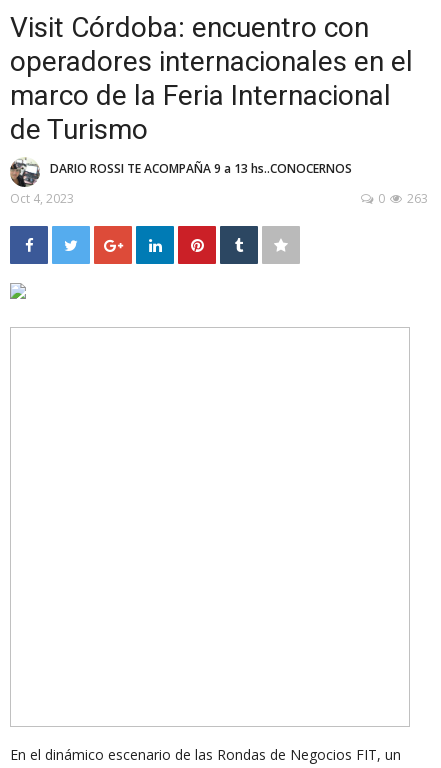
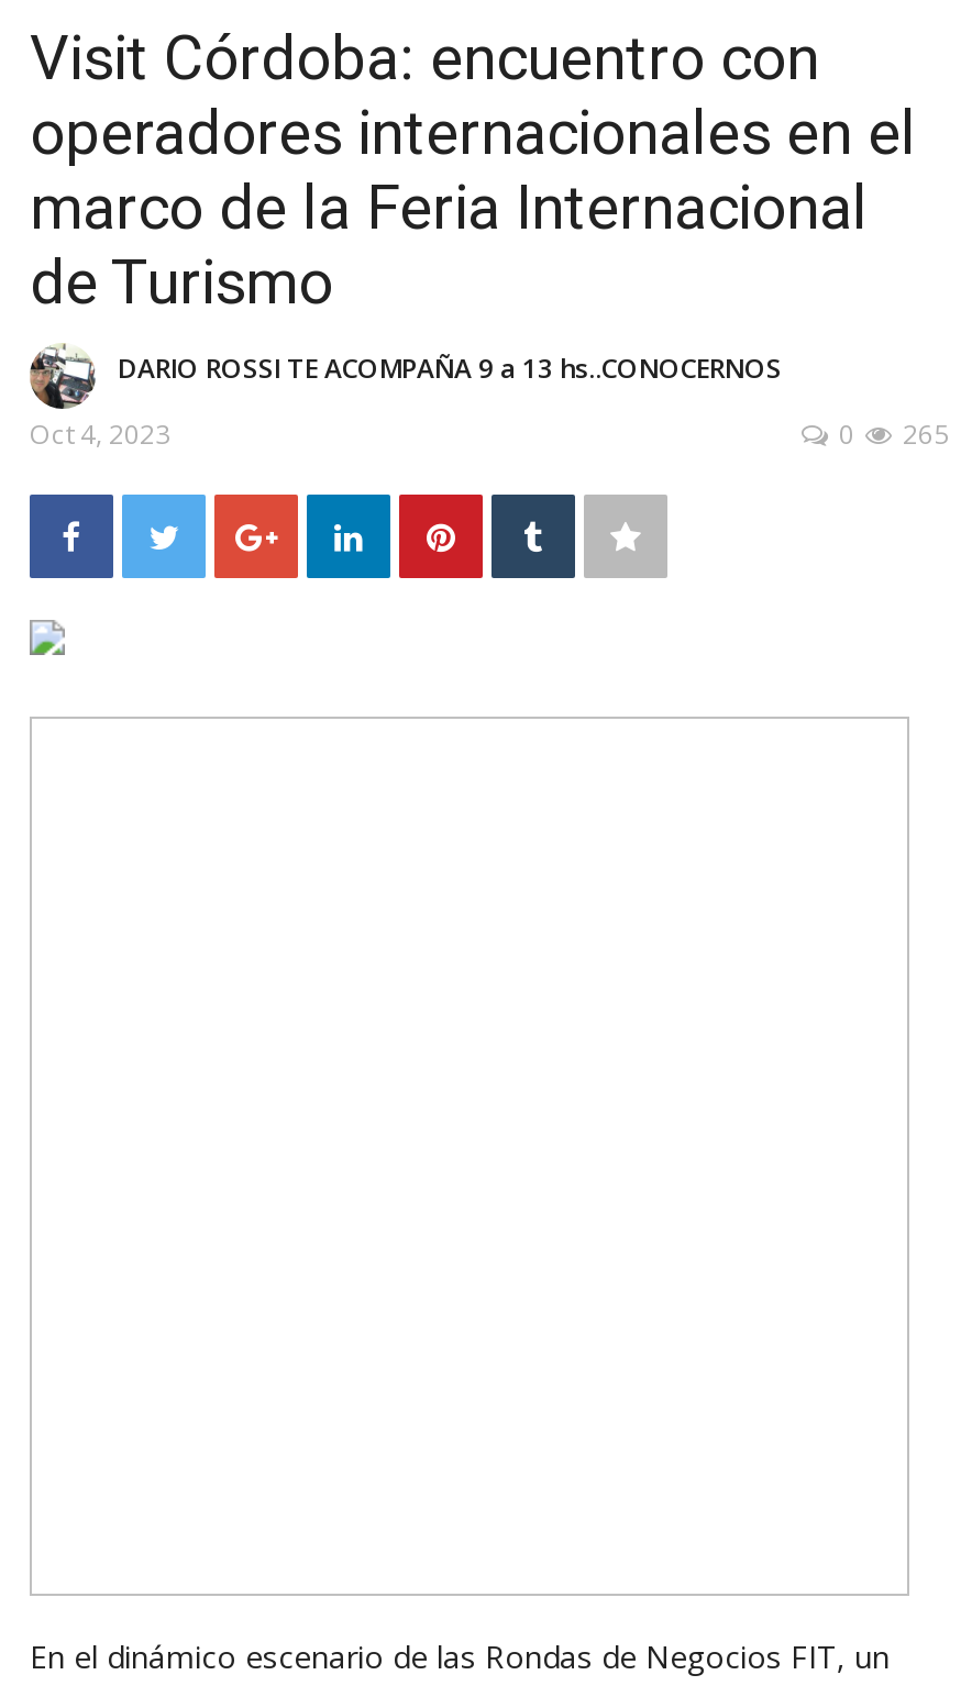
- 0 263
+ 0 265
